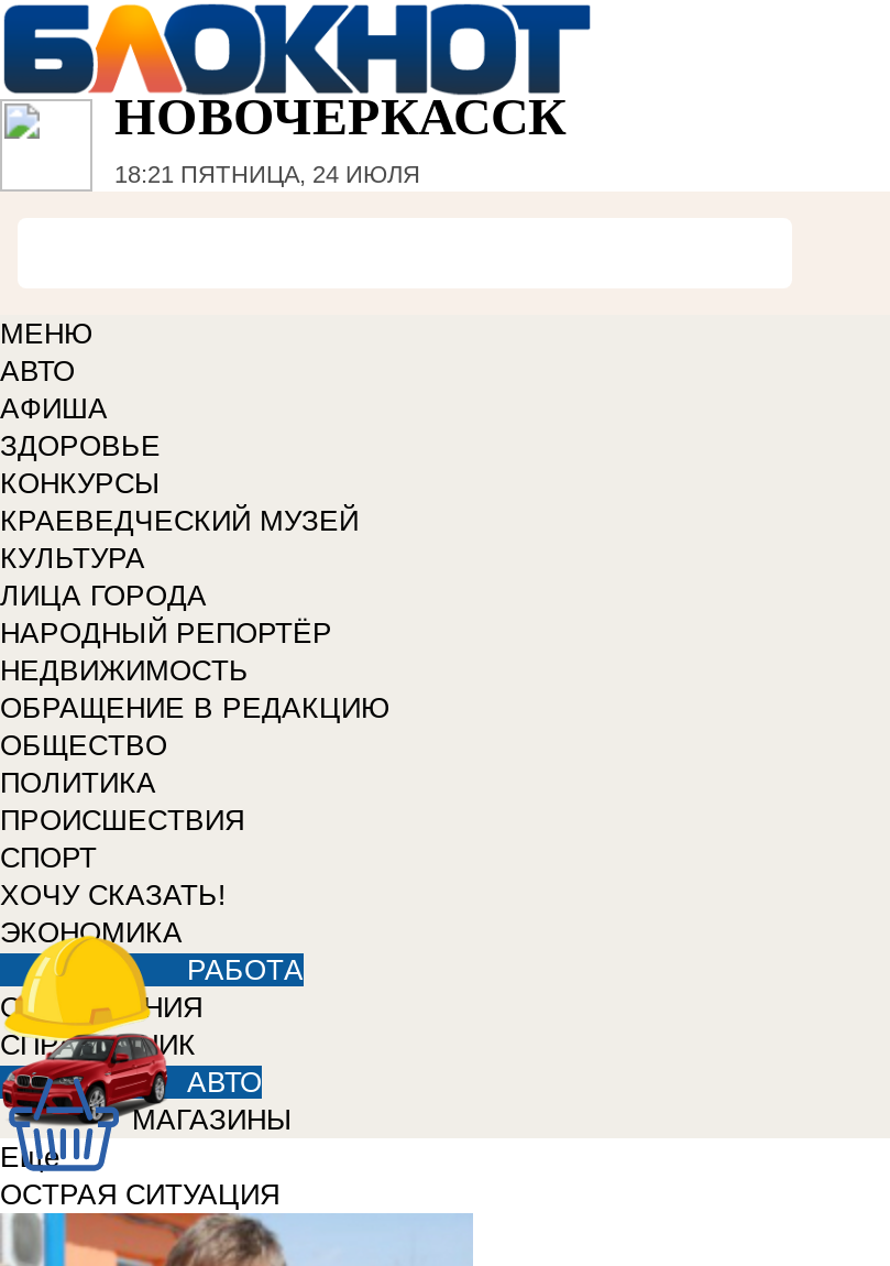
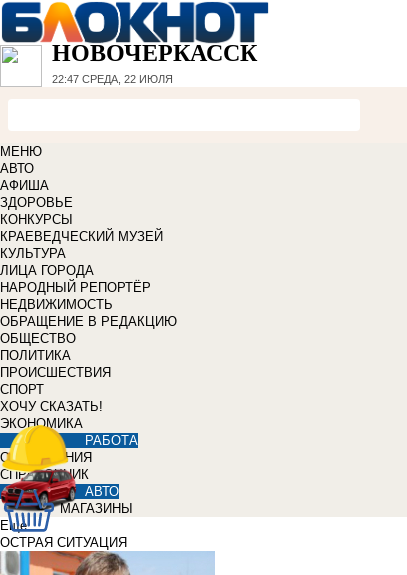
- 18:21 ПЯТНИЦА, 24 ИЮЛЯ
+ 22:47 СРЕДА, 22 ИЮЛЯ
